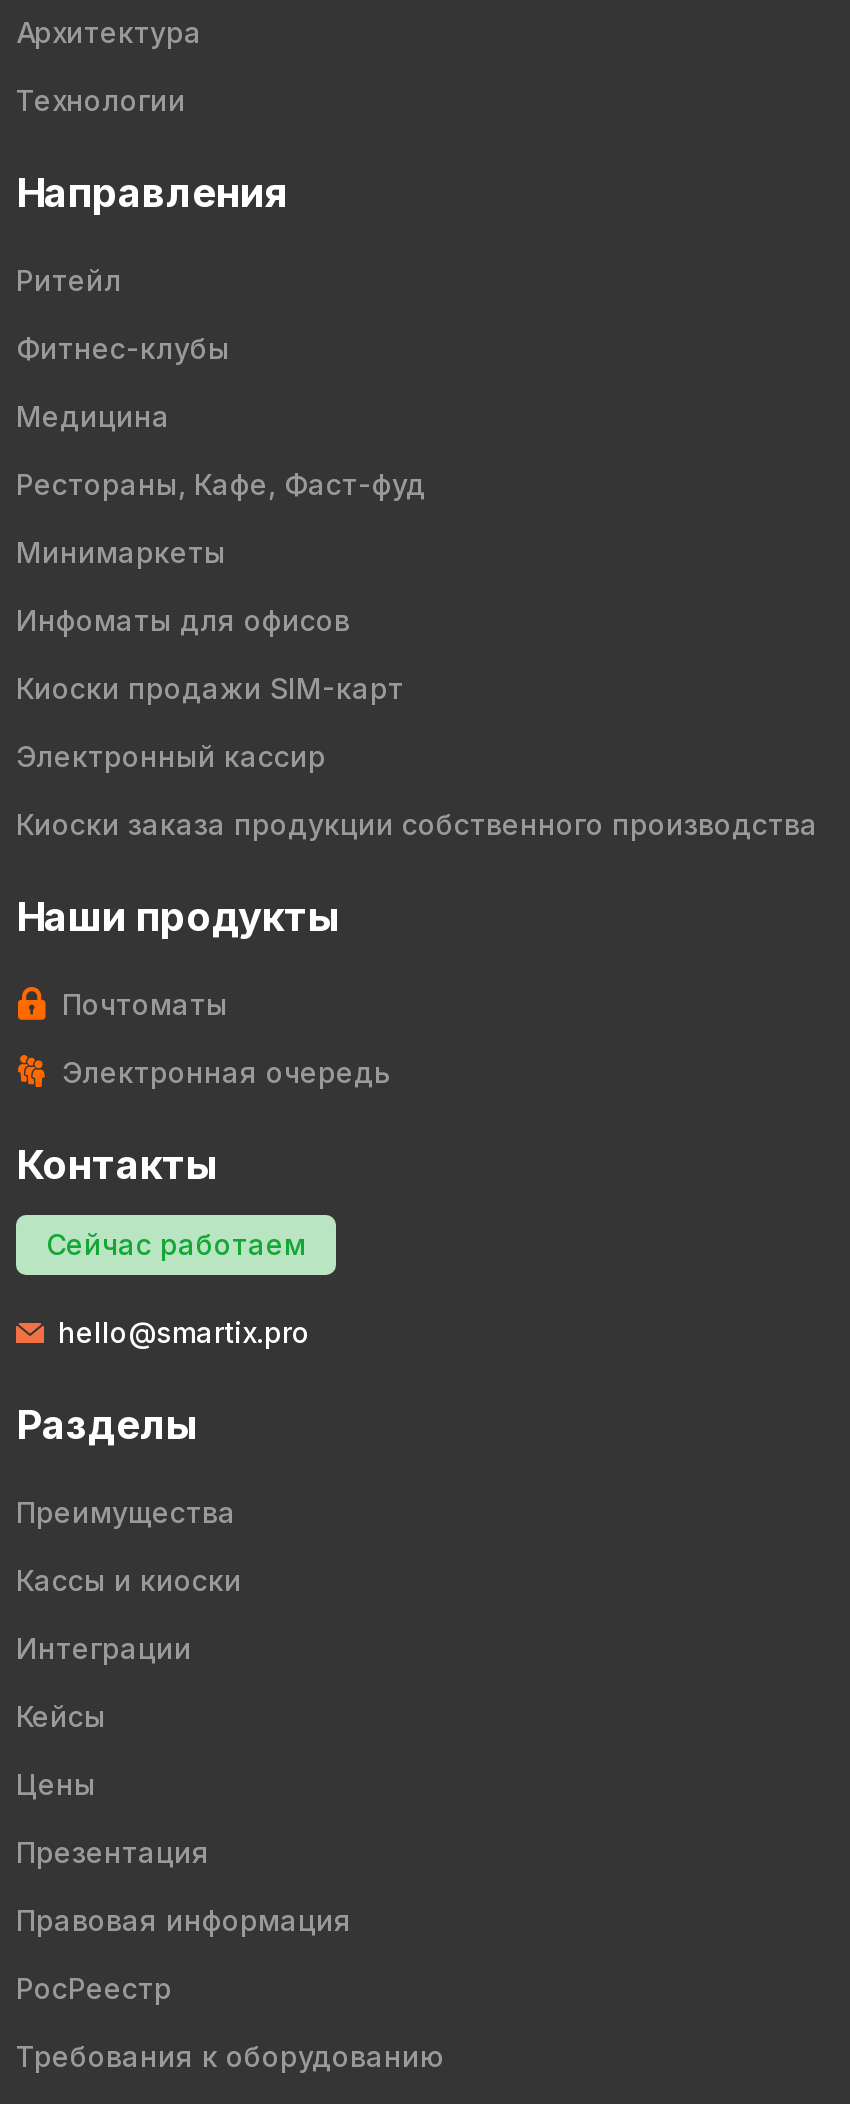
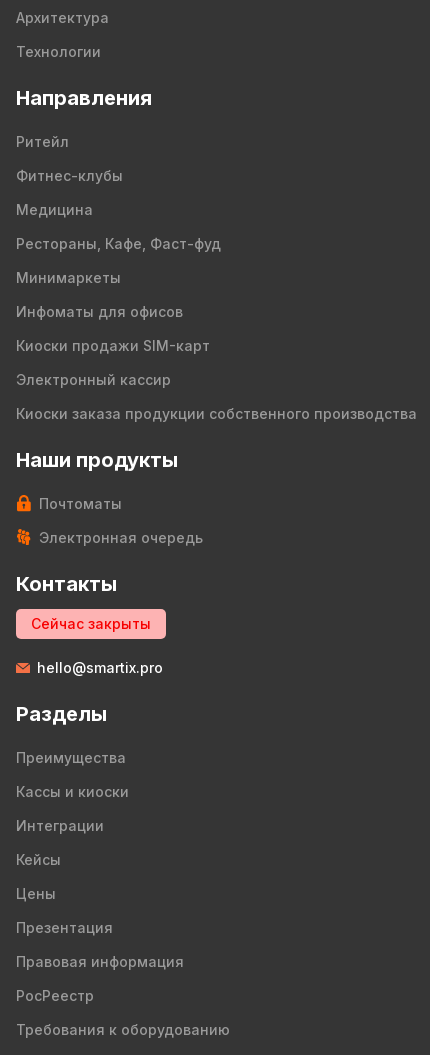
- Сейчас работаем
+ Сейчас закрыты
